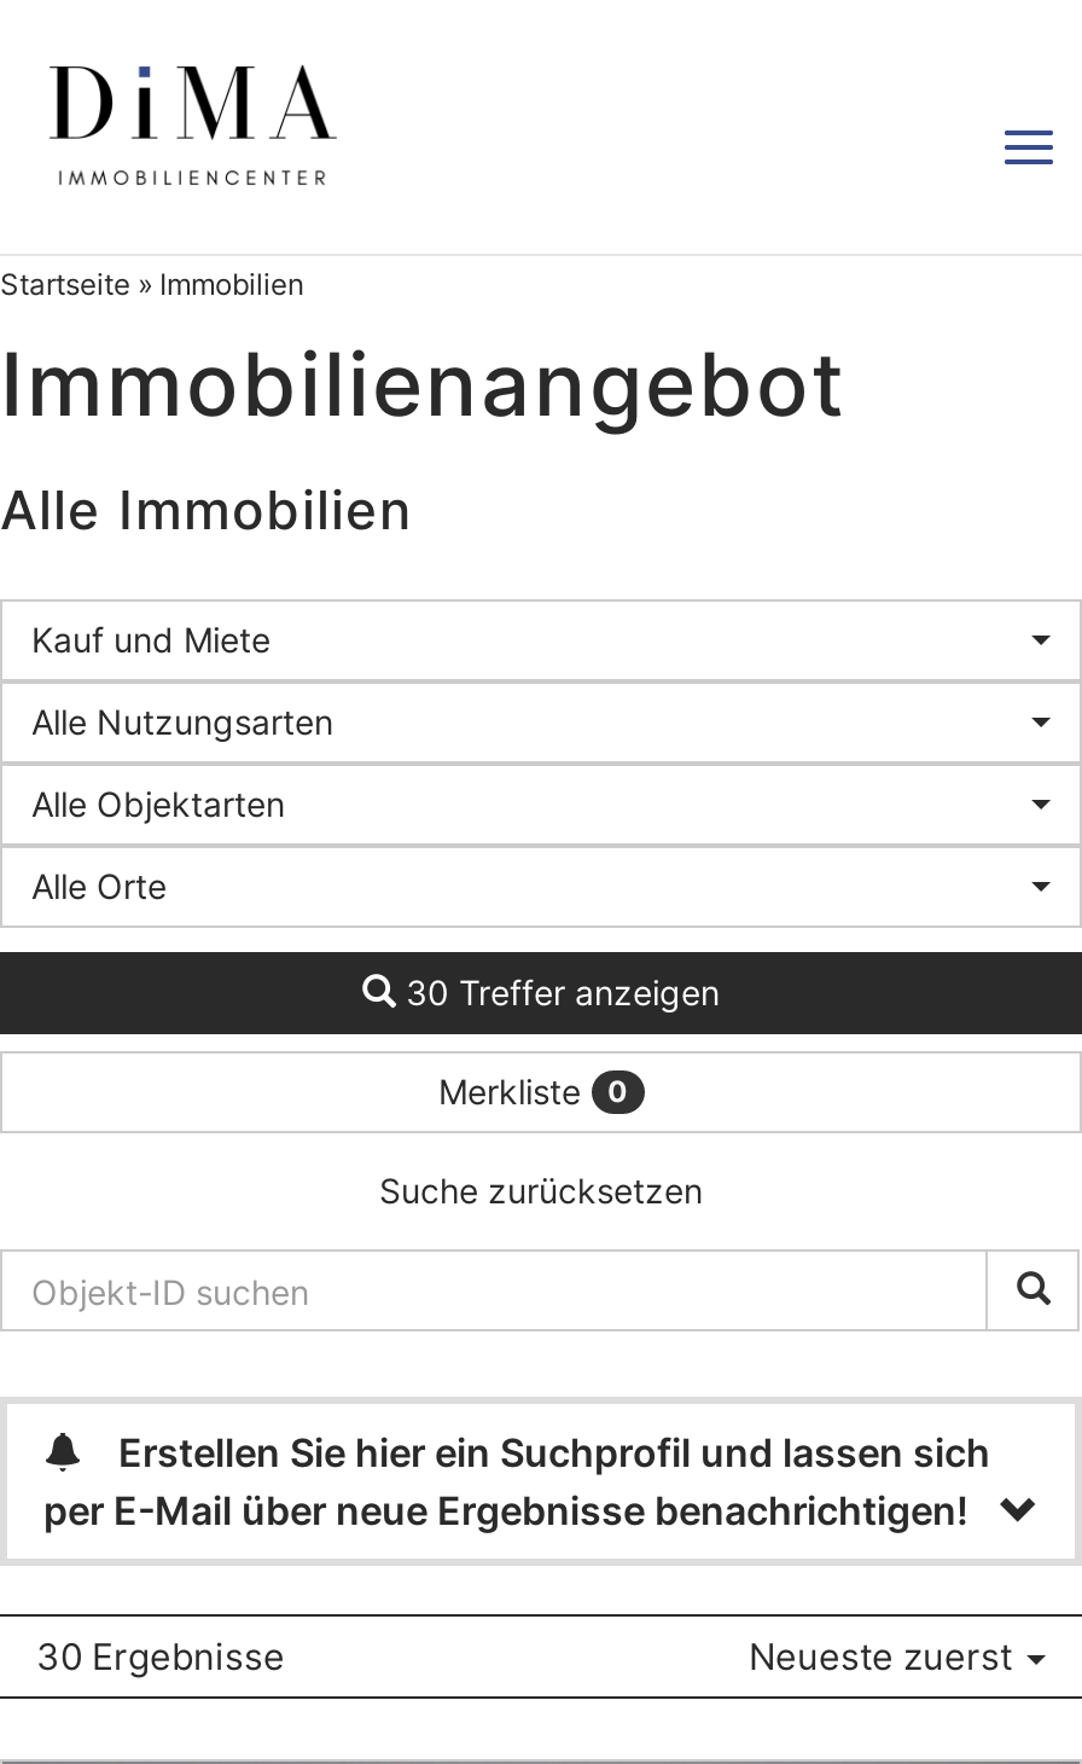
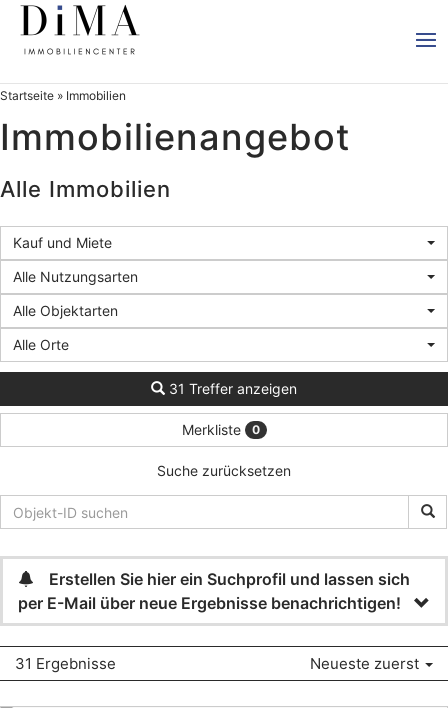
- 30 Treffer anzeigen
+ 31 Treffer anzeigen

- 30 Ergebnisse
+ 31 Ergebnisse
